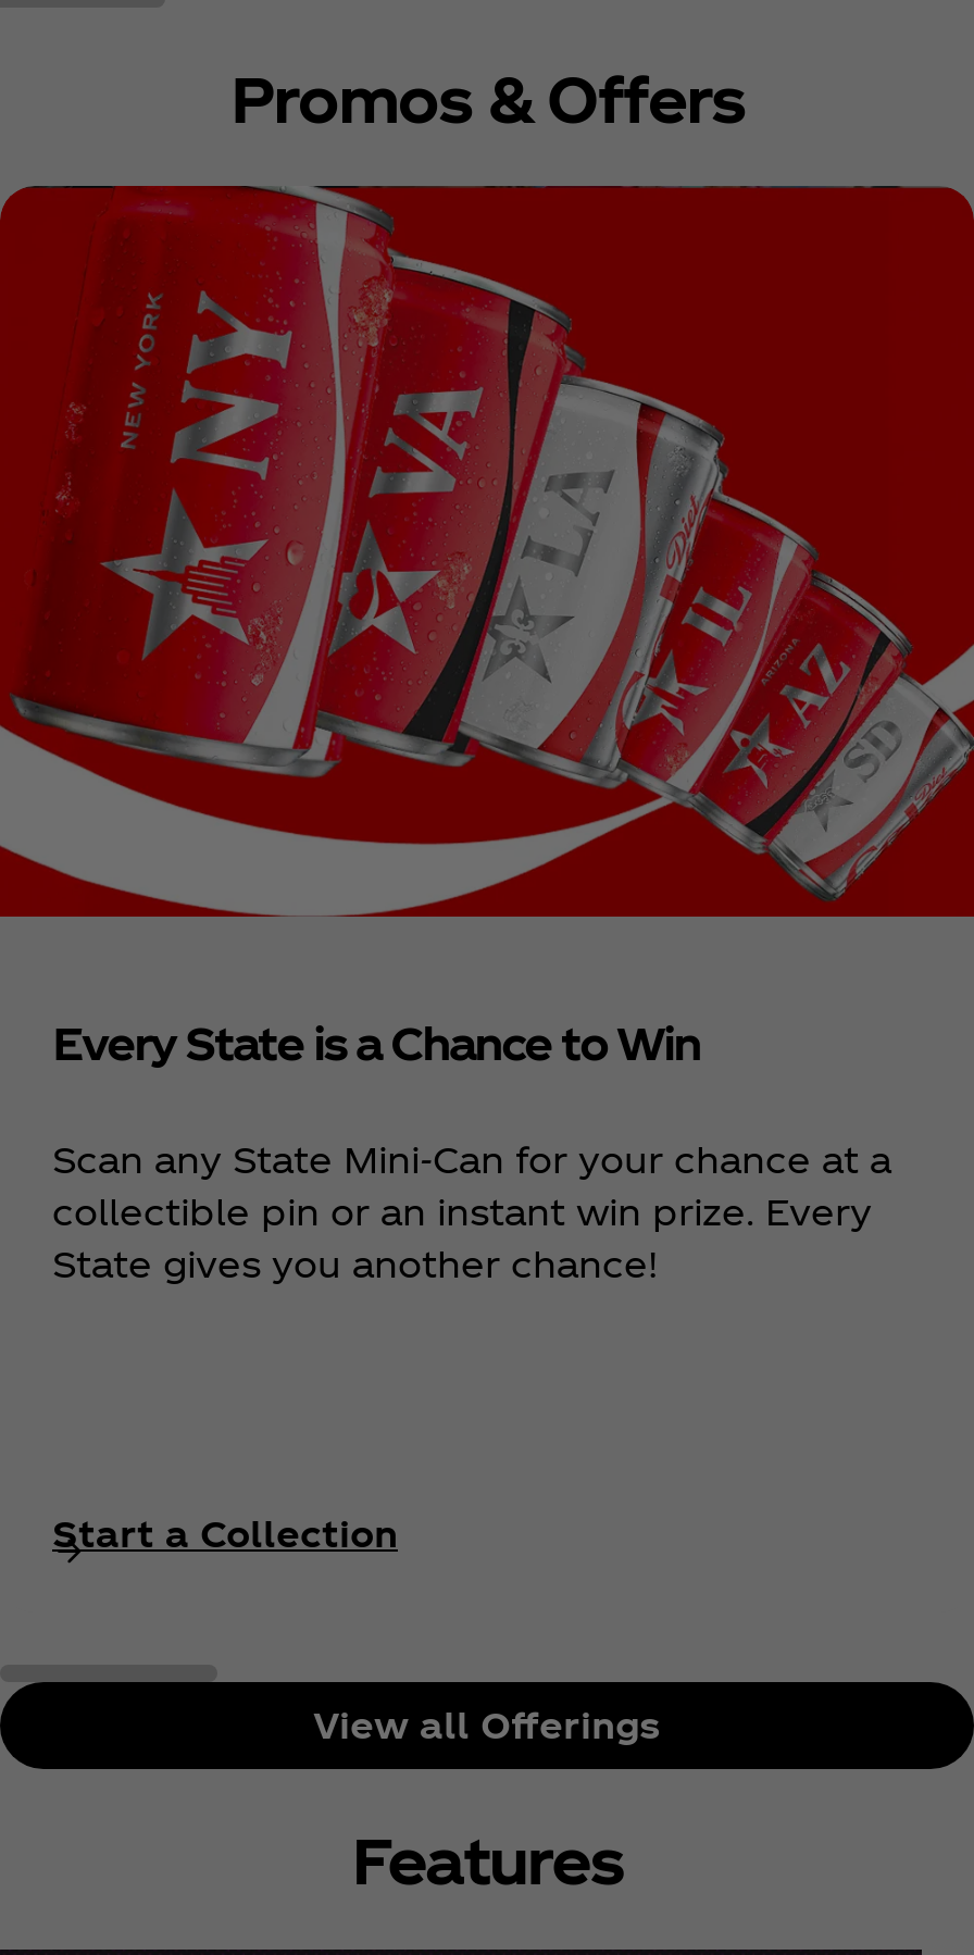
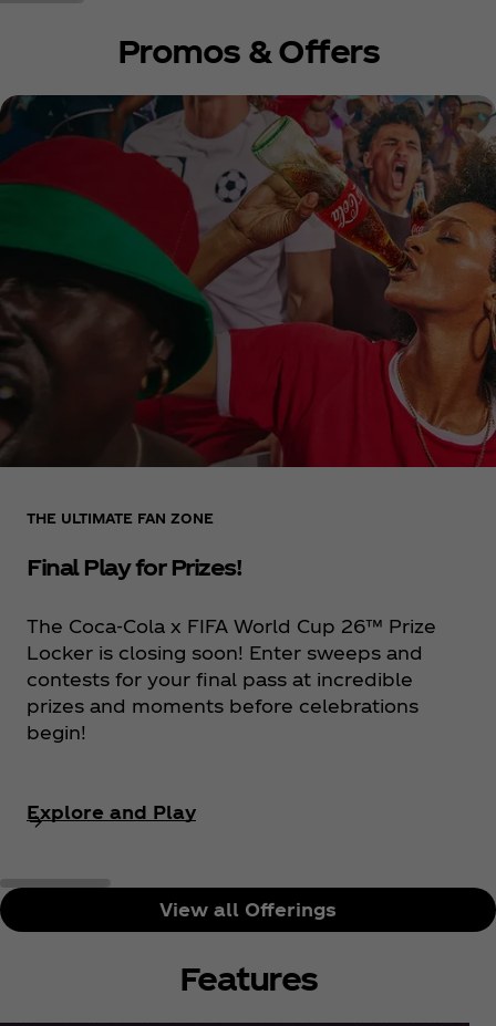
- [image]
+ [image]

- Every State is a Chance to Win
- Scan any State Mini-Can for your chance at a
- collectible pin or an instant win prize. Every
- State gives you another chance!
+ THE ULTIMATE FAN ZONE
+ Final Play for Prizes!
+ The Coca‑Cola x FIFA World Cup 26™ Prize
+ Locker is closing soon! Enter sweeps and
+ contests for your final pass at incredible
+ prizes and moments before celebrations
+ begin!

- Start a Collection
+ Explore and Play
